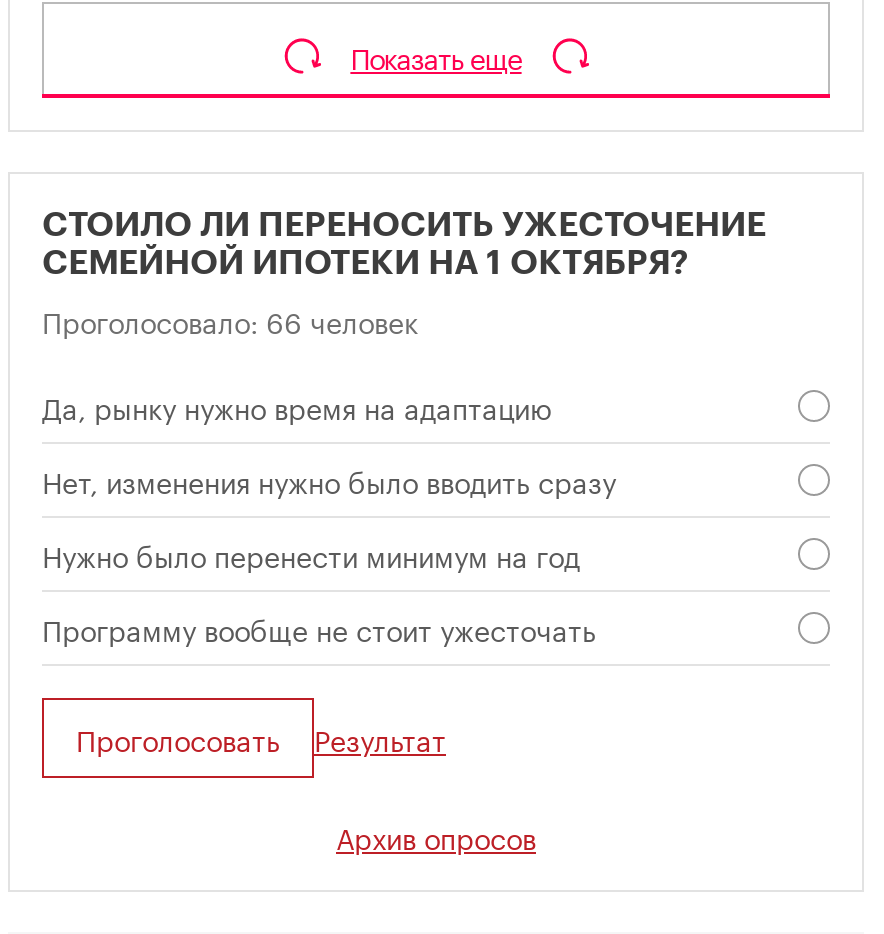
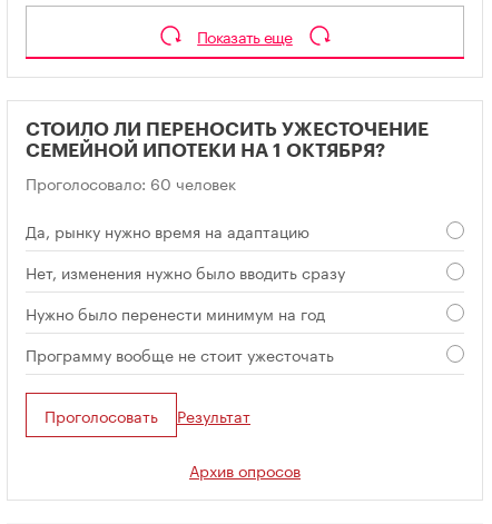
- Проголосовало: 66 человек
+ Проголосовало: 60 человек
